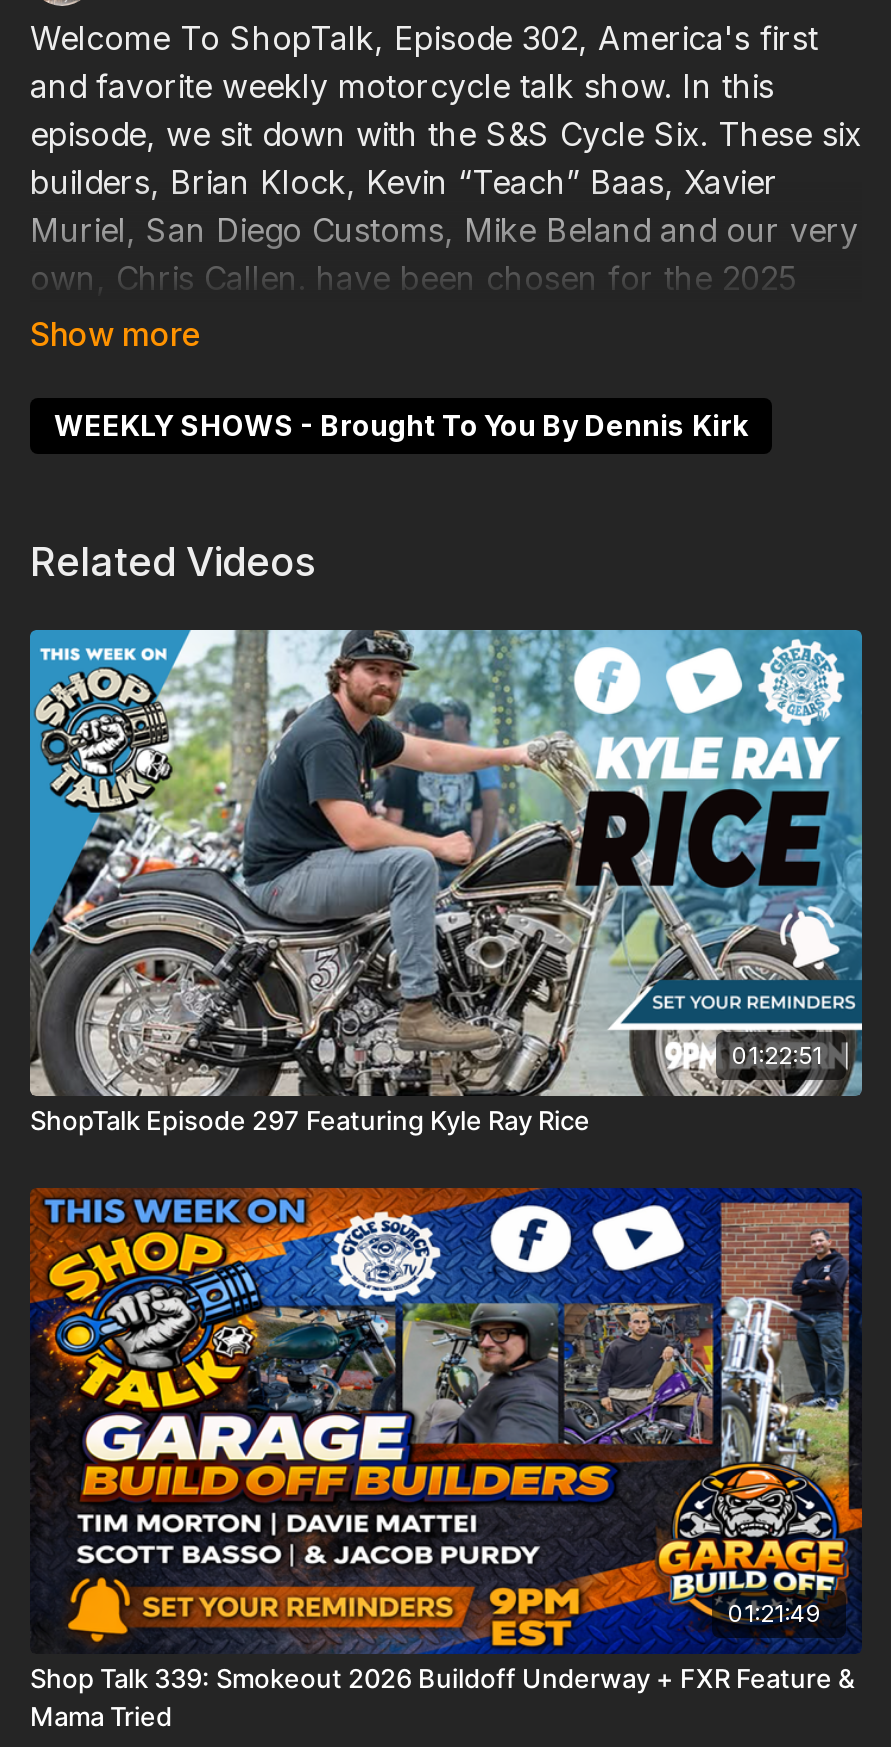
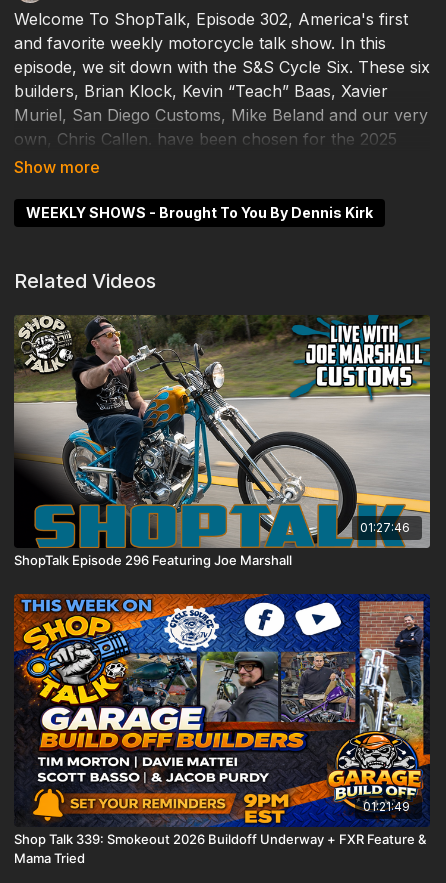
- [image]
- 01:22:51
+ [image]
+ 01:27:46

- ShopTalk Episode 297 Featuring Kyle Ray Rice
+ ShopTalk Episode 296 Featuring Joe Marshall
